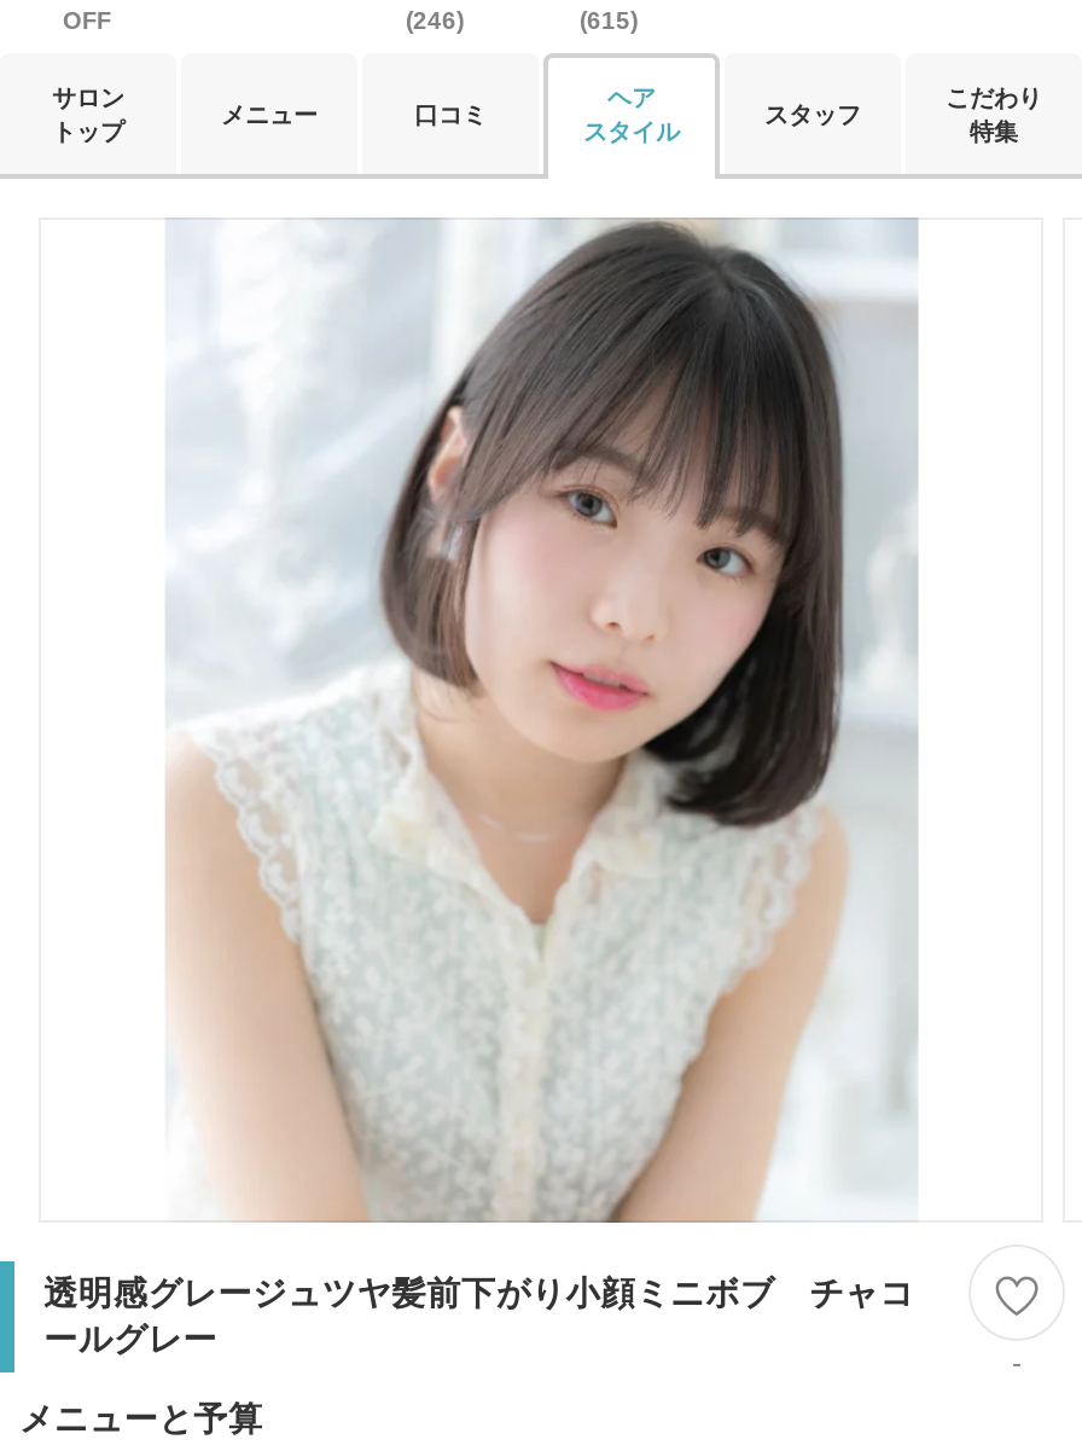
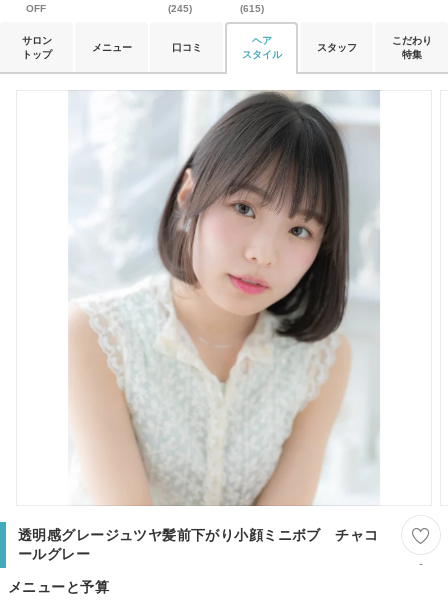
- (246)
+ (245)
